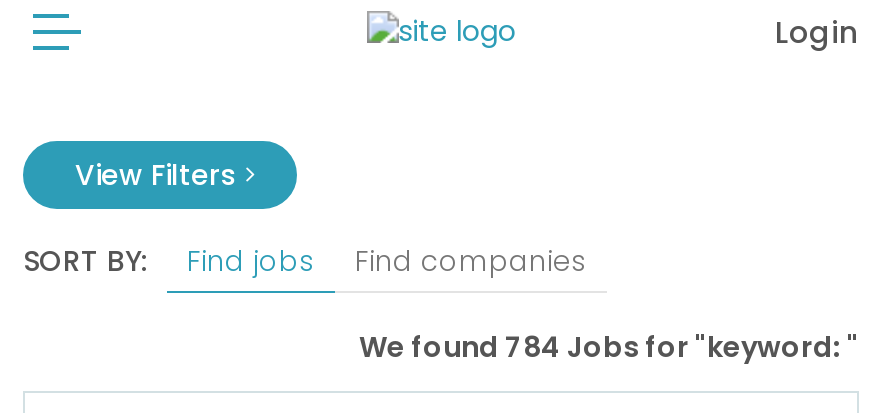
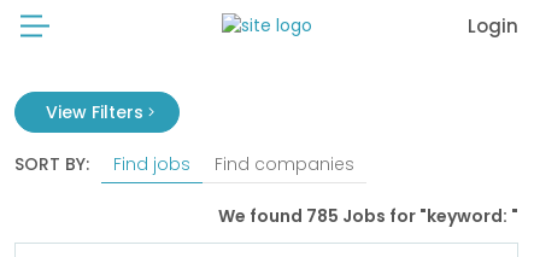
- We found 784 Jobs for "keyword: "
+ We found 785 Jobs for "keyword: "
